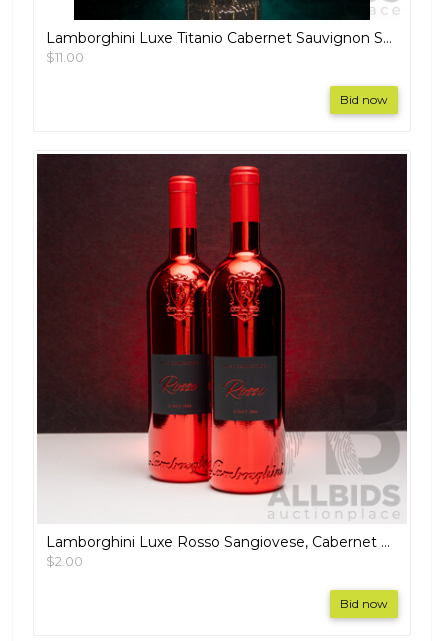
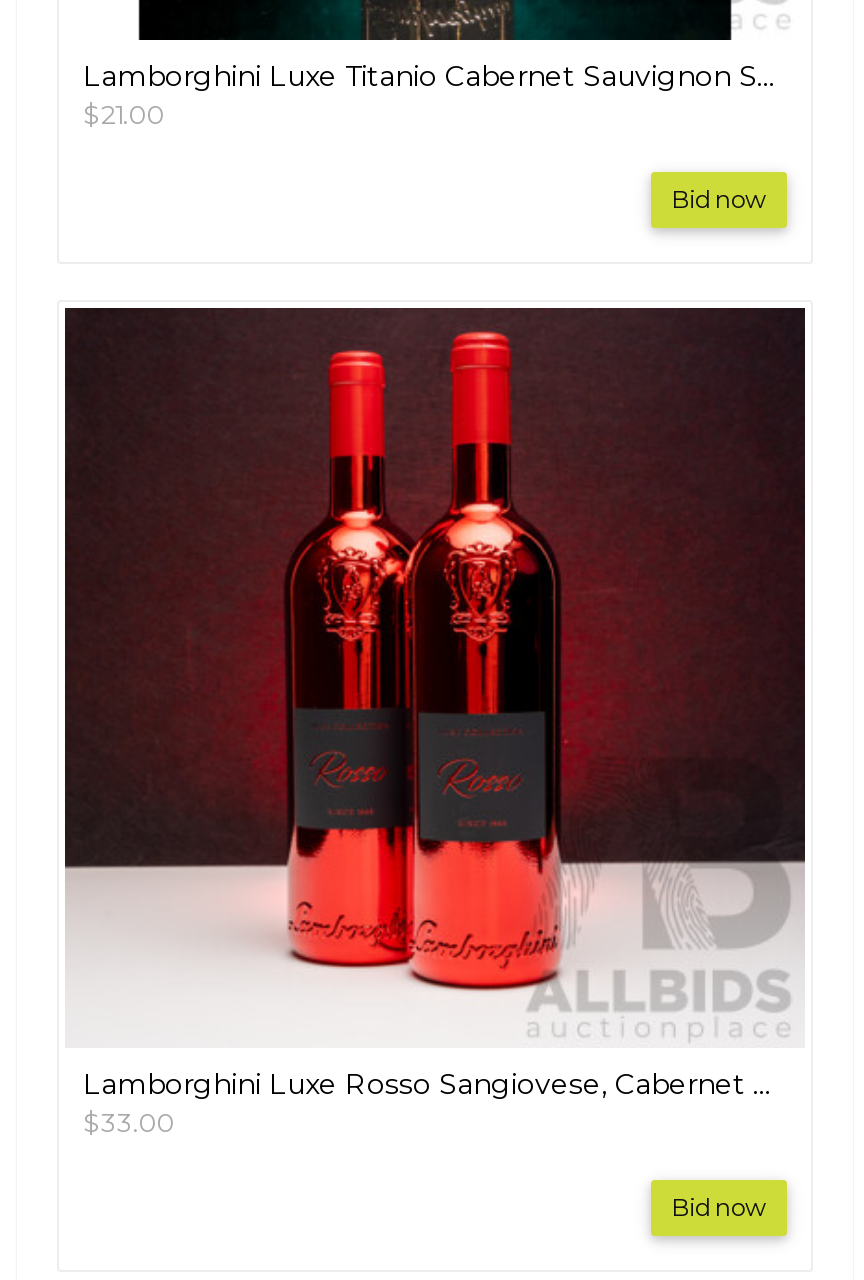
- $11.00
+ $21.00

- $2.00
+ $33.00
